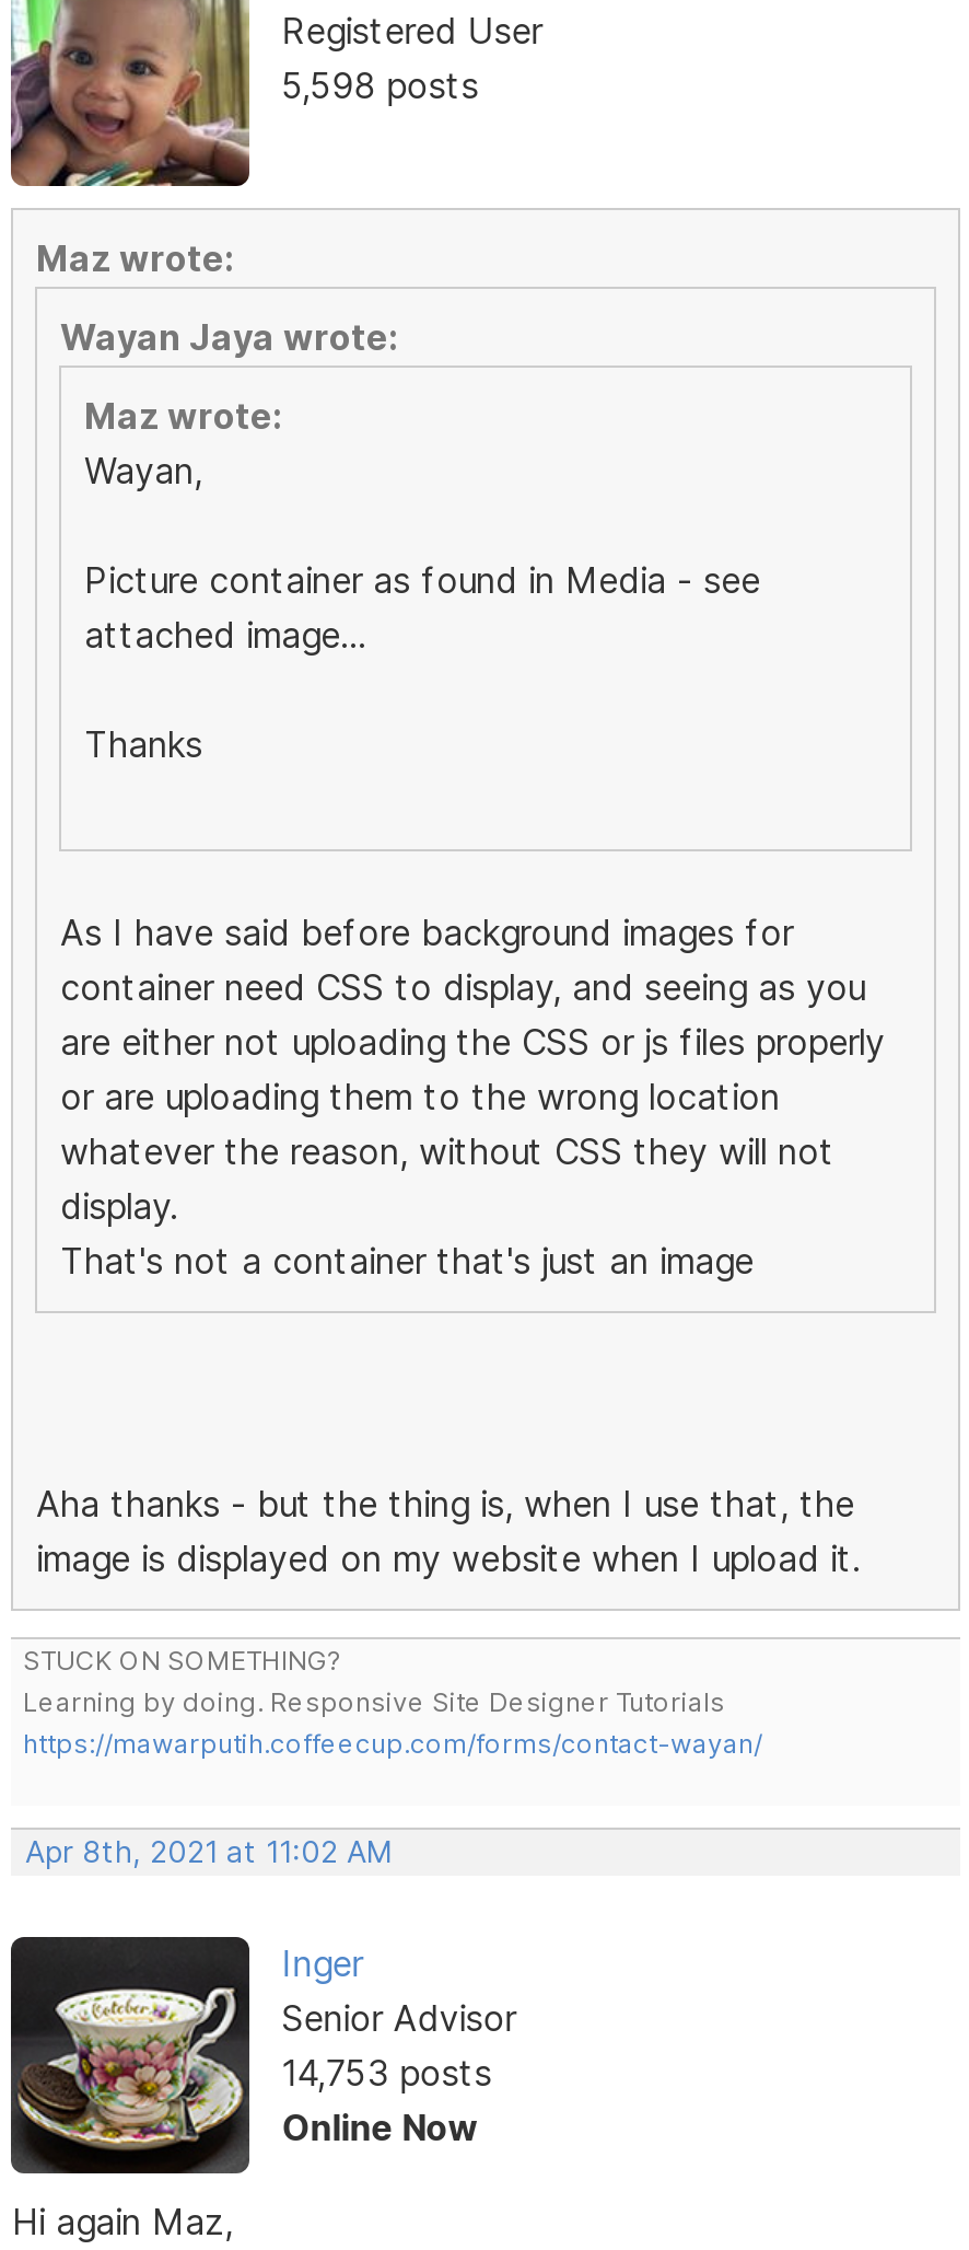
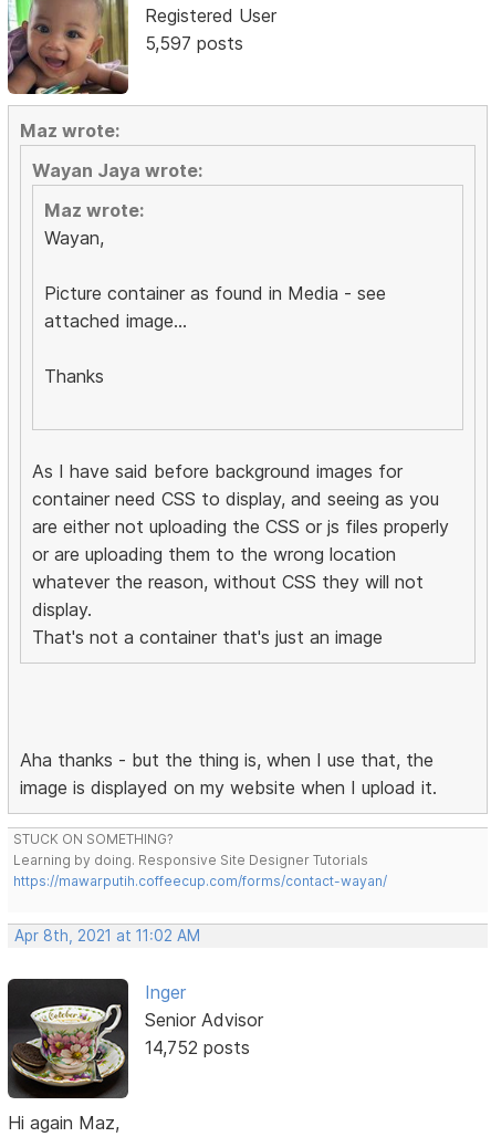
- 5,598 posts
+ 5,597 posts

- 14,753 posts
- Online Now
+ 14,752 posts
